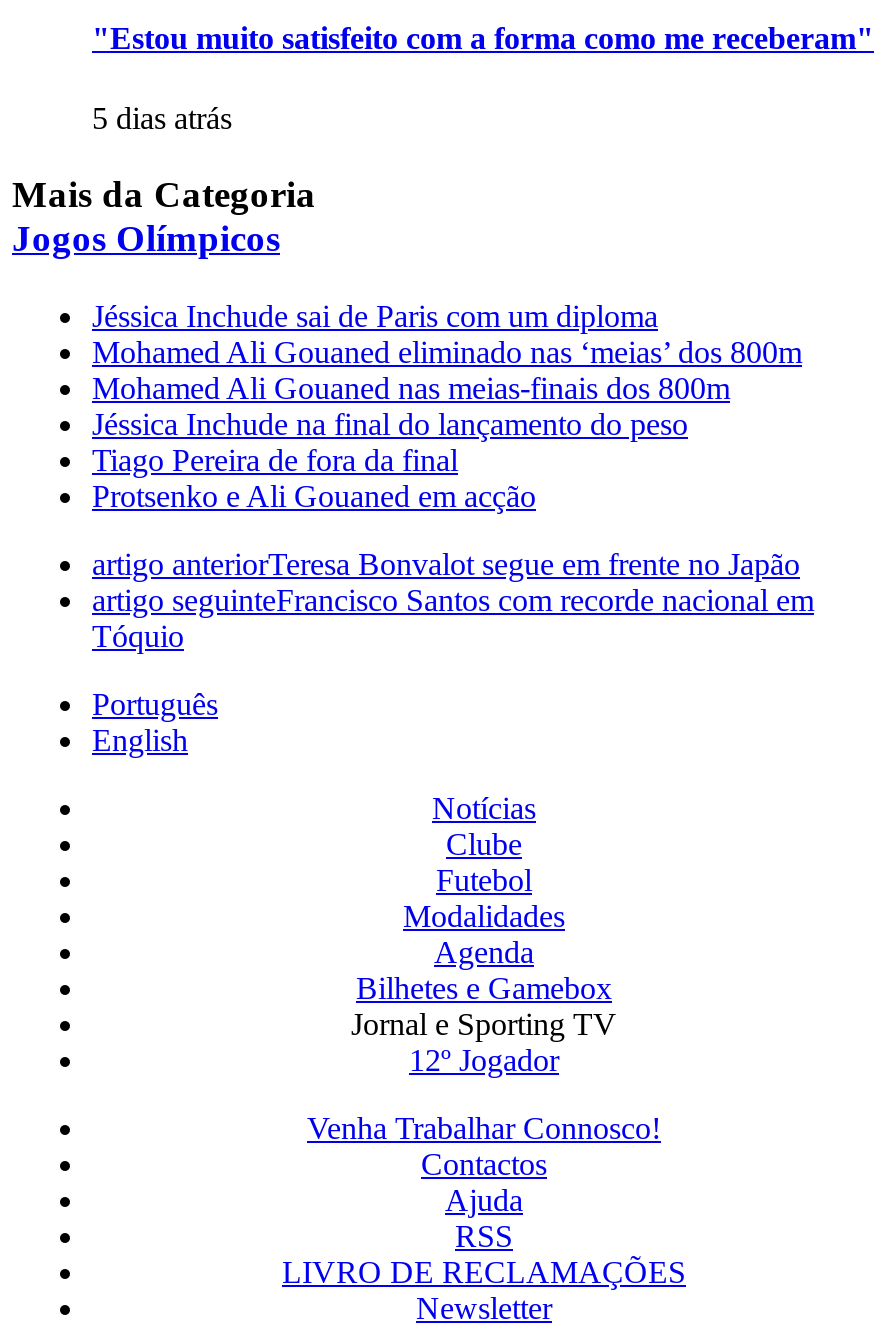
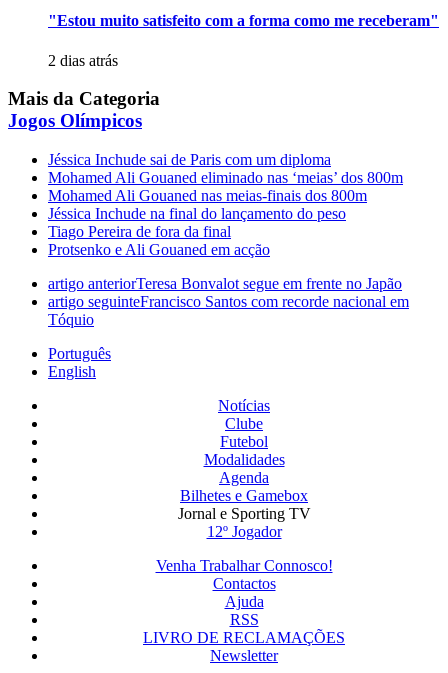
- 5 dias atrás
+ 2 dias atrás
